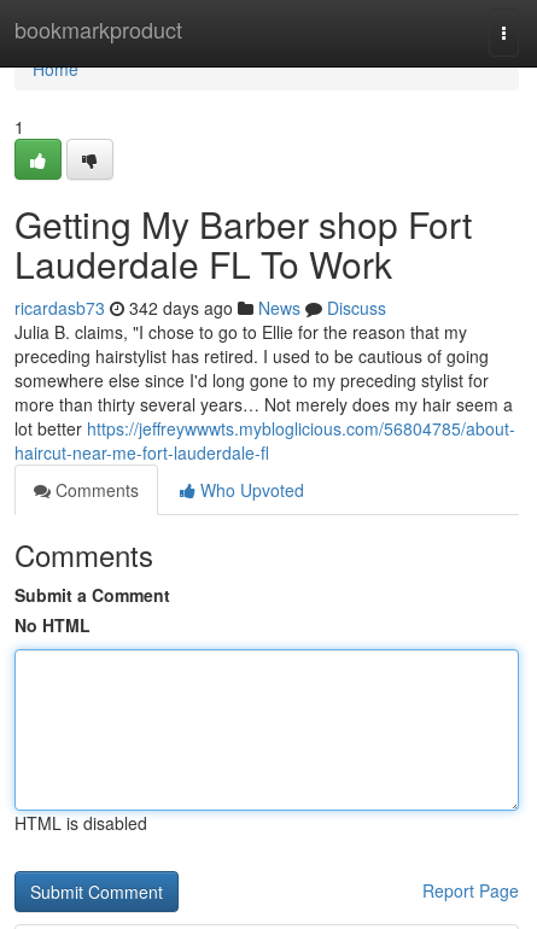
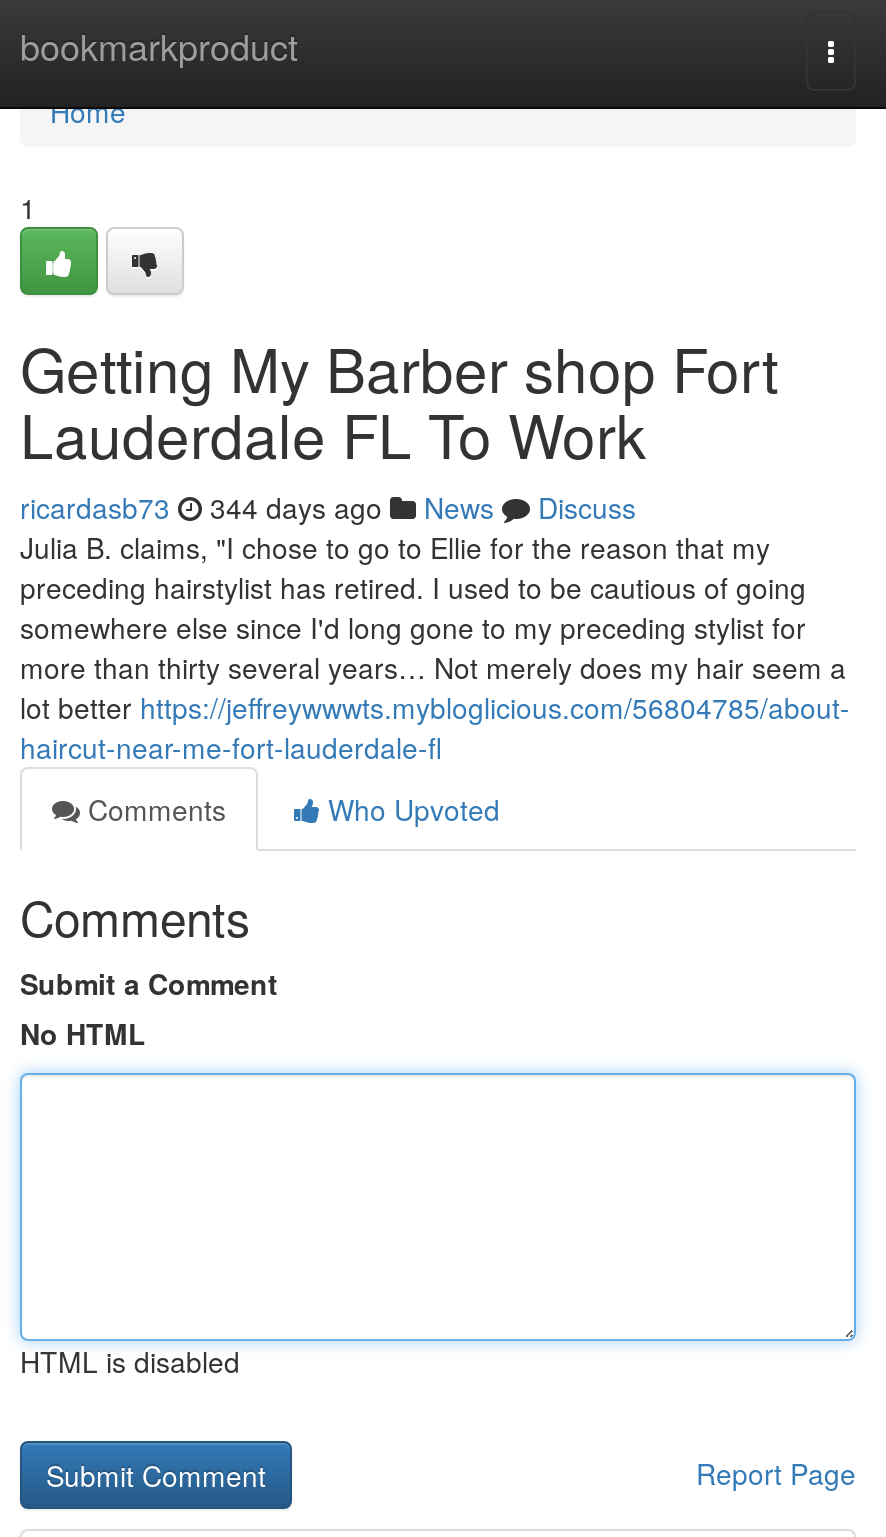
- ricardasb73 342 days ago News Discuss
+ ricardasb73 344 days ago News Discuss
